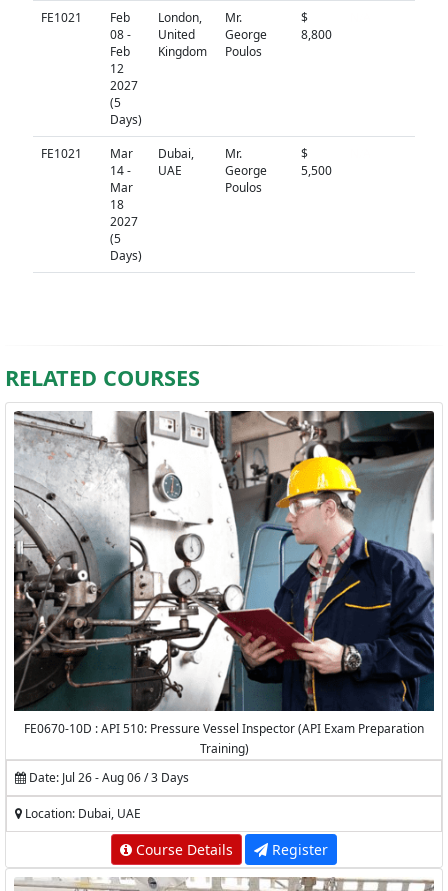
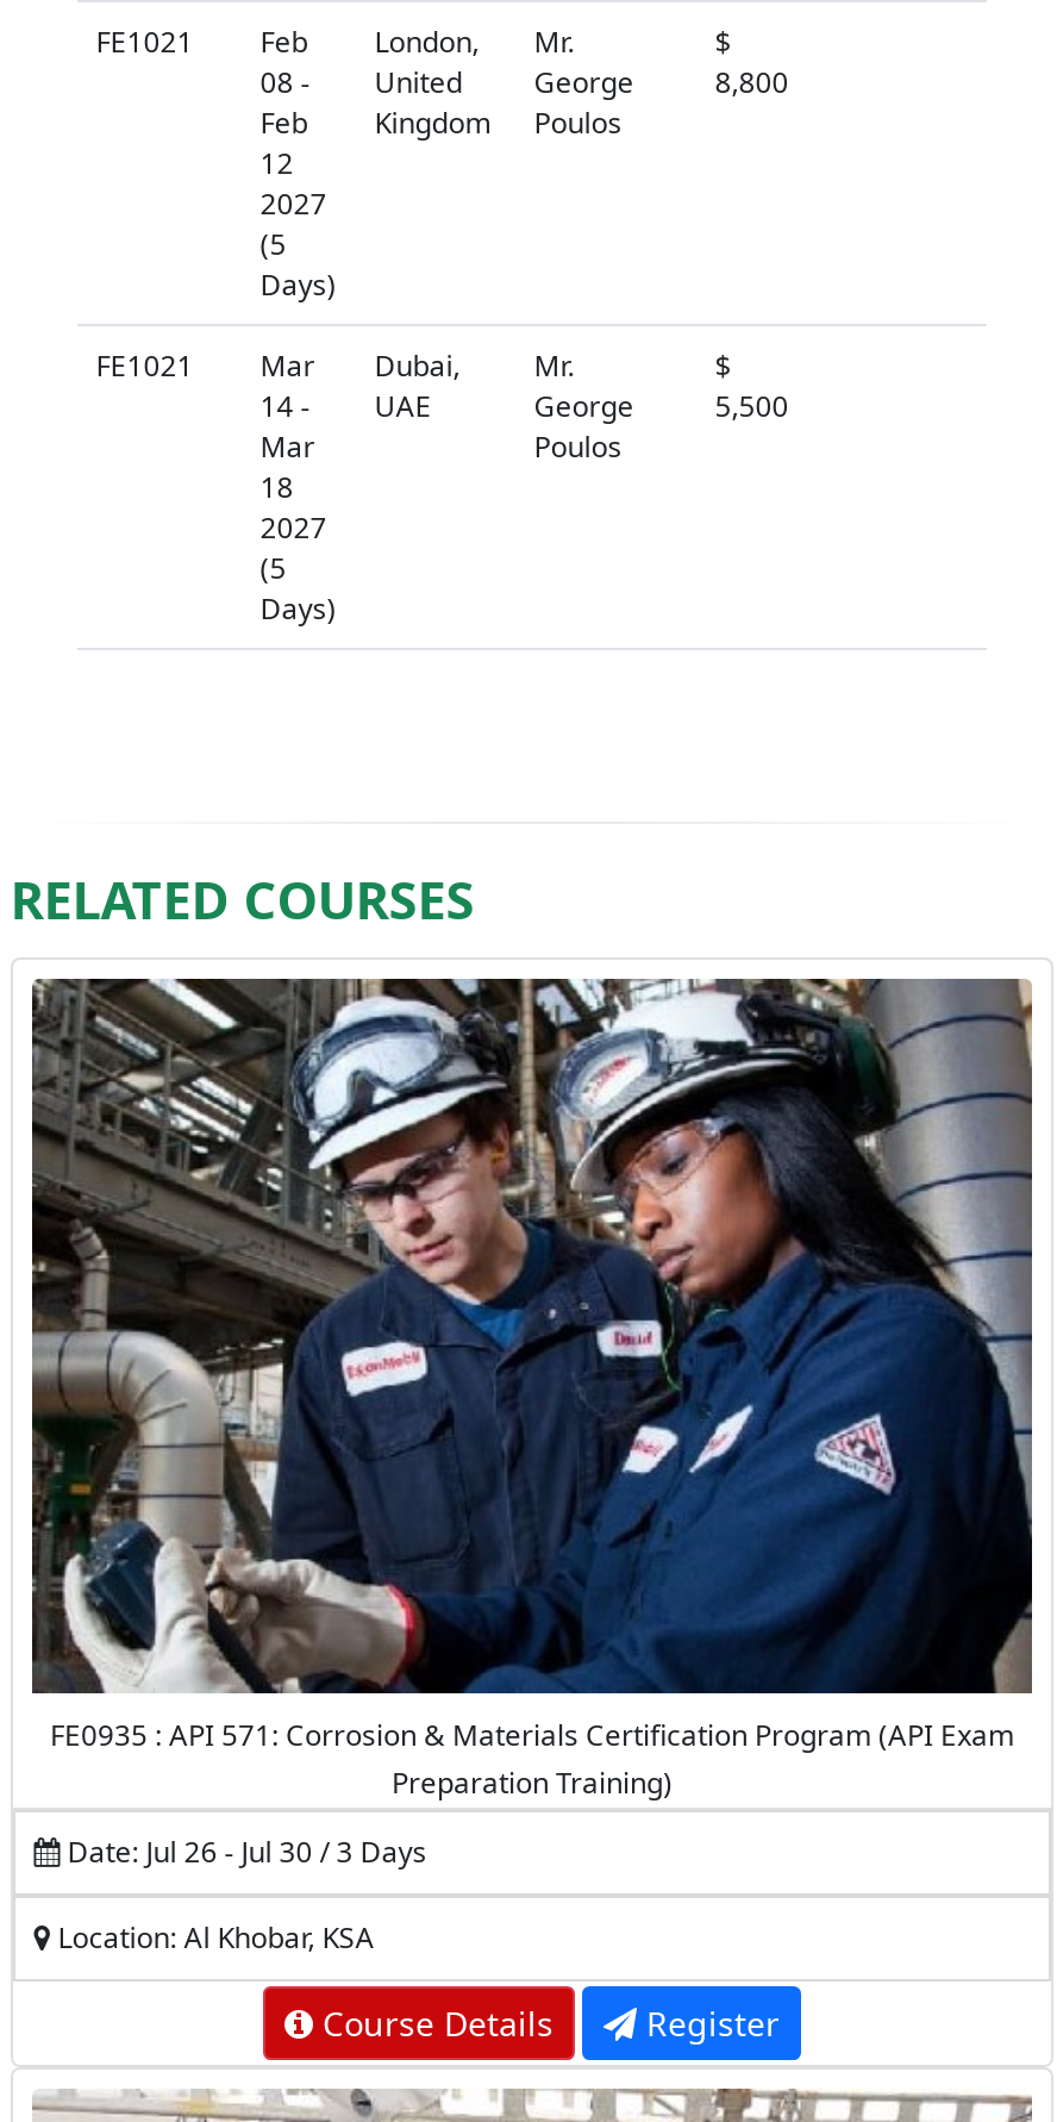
- [image]
- FE0670-10D : API 510: Pressure Vessel Inspector (API Exam Preparation
- Training)
+ [image]
+ FE0935 : API 571: Corrosion & Materials Certification Program (API Exam
+ Preparation Training)

- Date: Jul 26 - Aug 06 / 3 Days
+ Date: Jul 26 - Jul 30 / 3 Days

- Location: Dubai, UAE
+ Location: Al Khobar, KSA
